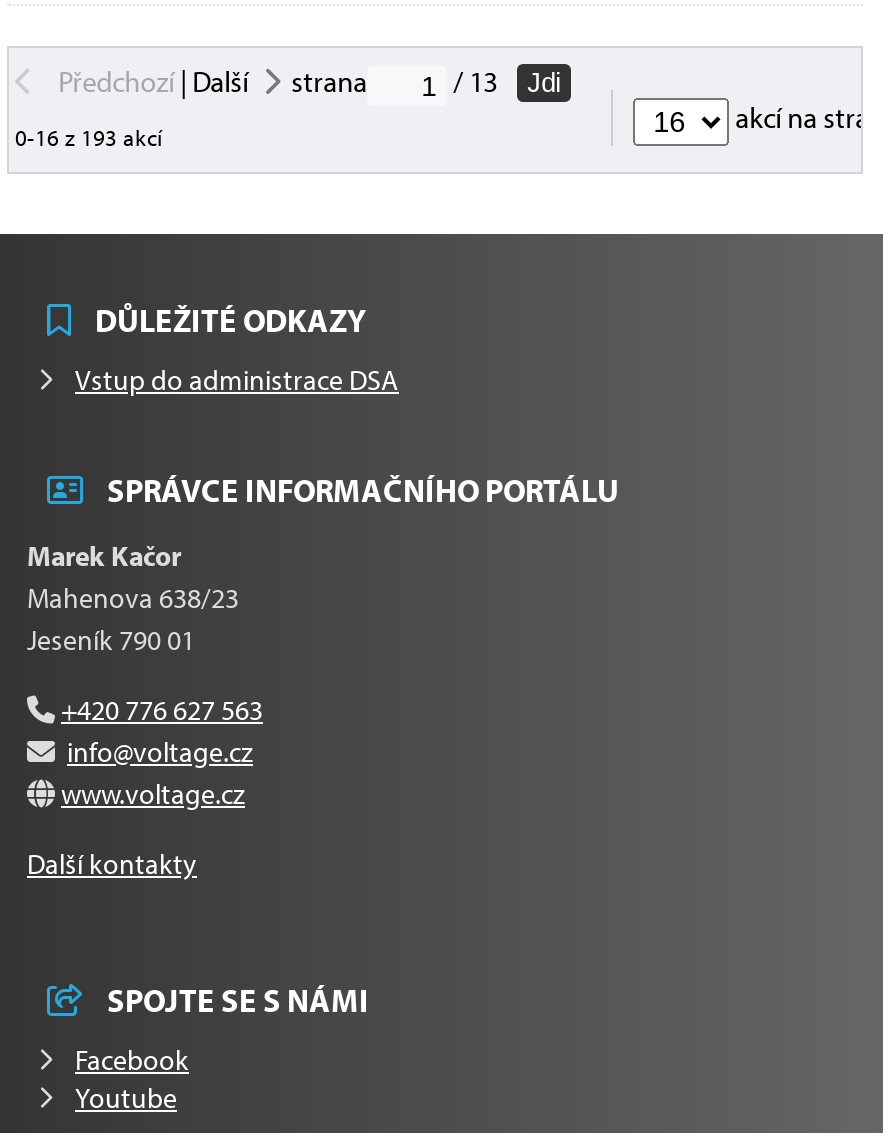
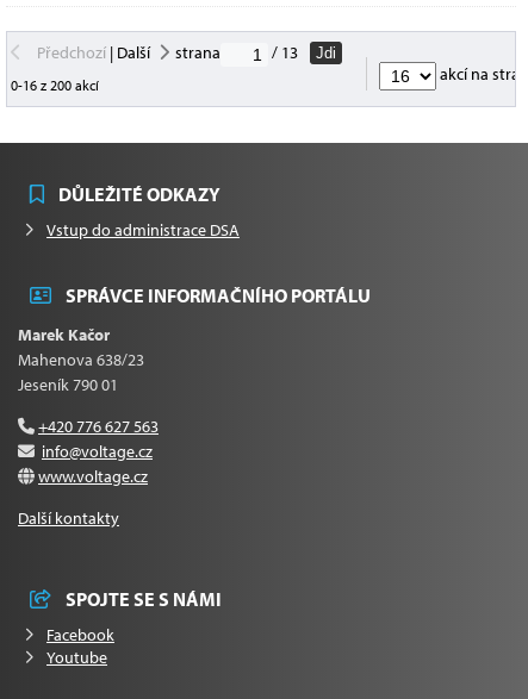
- 0-16 z 193 akcí
+ 0-16 z 200 akcí
